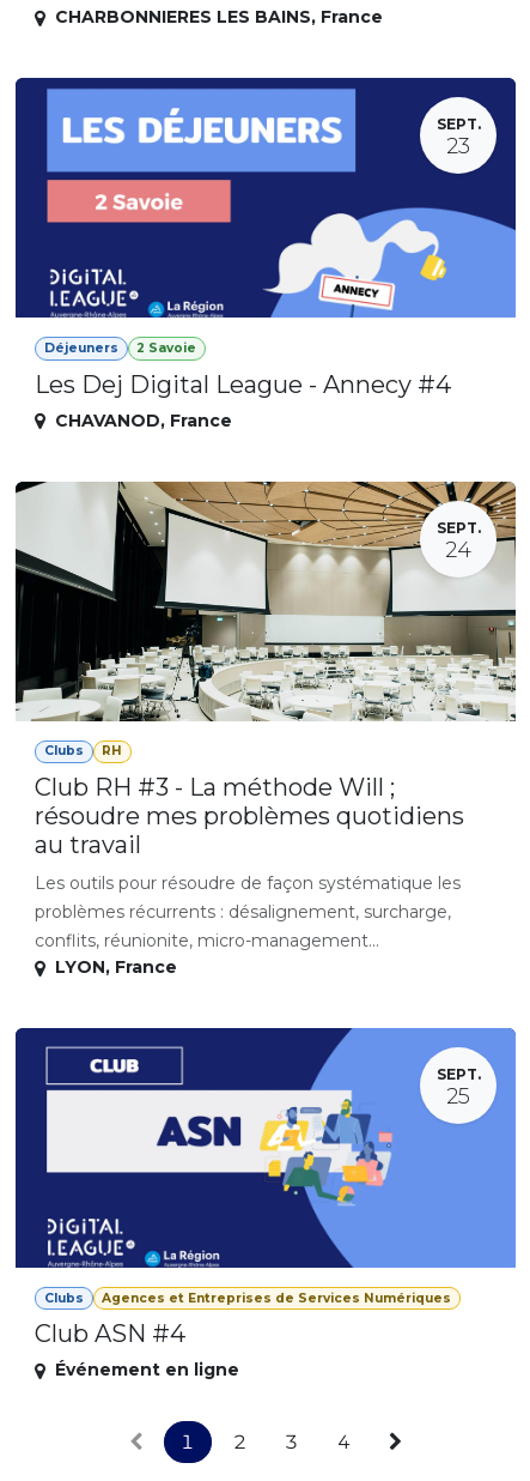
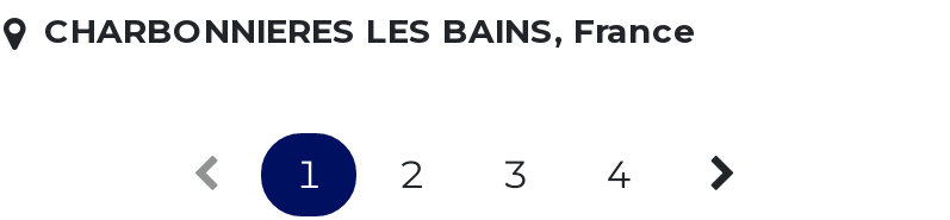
- [image]
- SEPT.
- 23

- Déjeuners
- 2 Savoie
- Les Dej Digital League - Annecy #4
- CHAVANOD, France

- [image]
- SEPT.
- 24

- Clubs
- RH
- Club RH #3 - La méthode Will ;
- résoudre mes problèmes quotidiens
- au travail
- Les outils pour résoudre de façon systématique les
- problèmes récurrents : désalignement, surcharge,
- conflits, réunionite, micro-management...
- LYON, France

- [image]
- SEPT.
- 25

- Clubs
- Agences et Entreprises de Services Numériques
- Club ASN #4
- Événement en ligne
